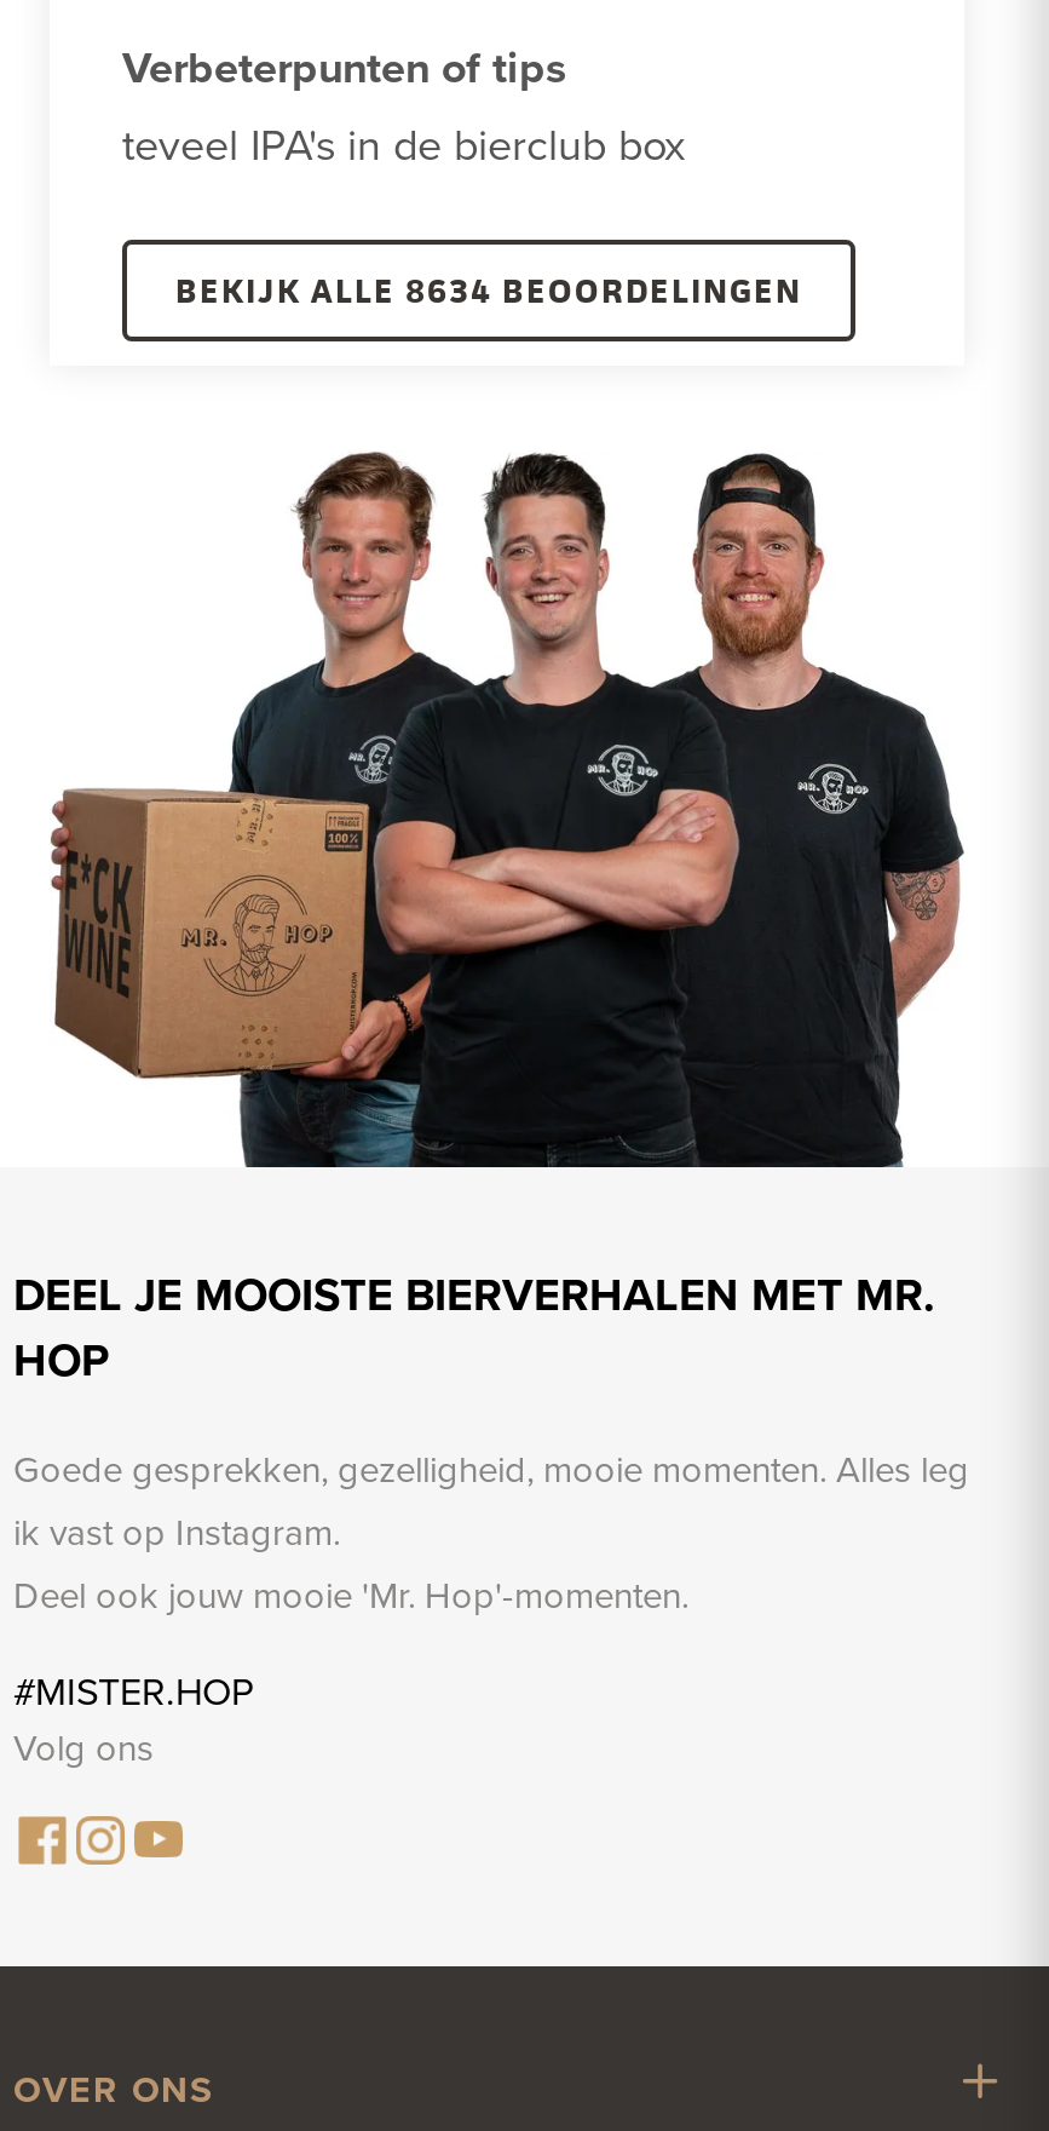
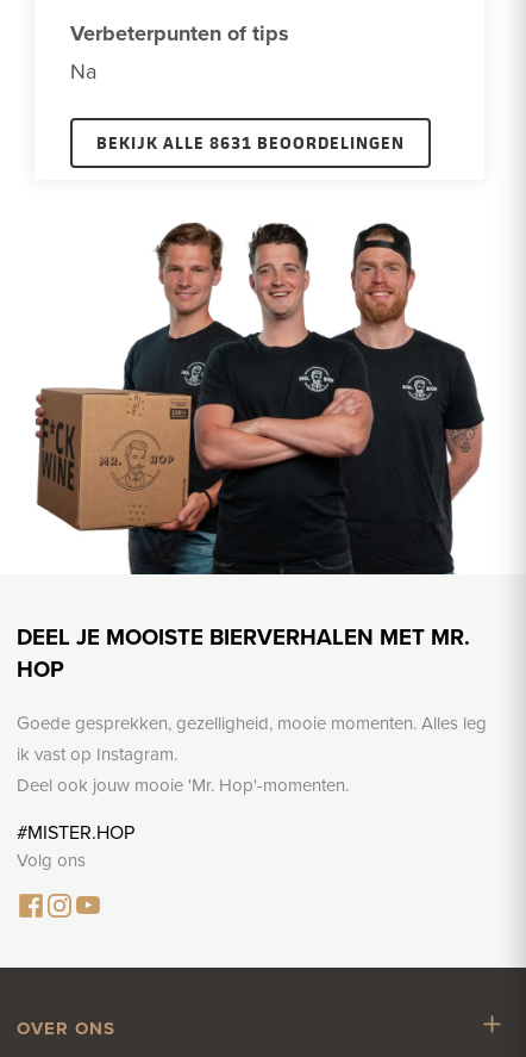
- teveel IPA's in de bierclub box
+ Na

- BEKIJK ALLE 8634 BEOORDELINGEN
+ BEKIJK ALLE 8631 BEOORDELINGEN
